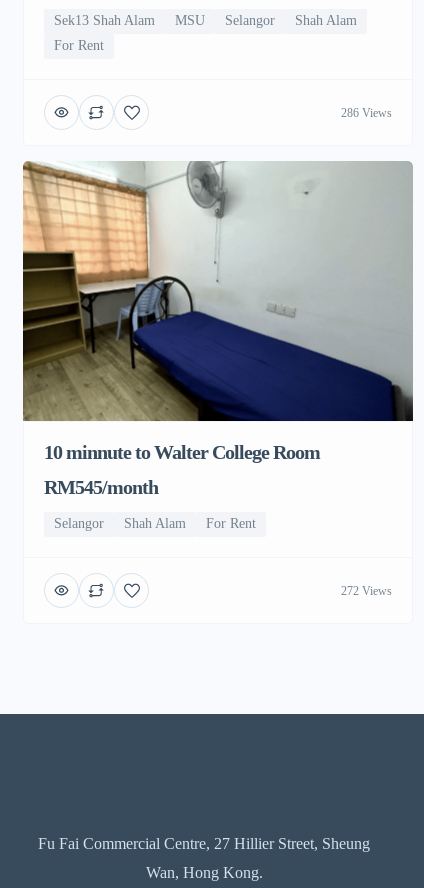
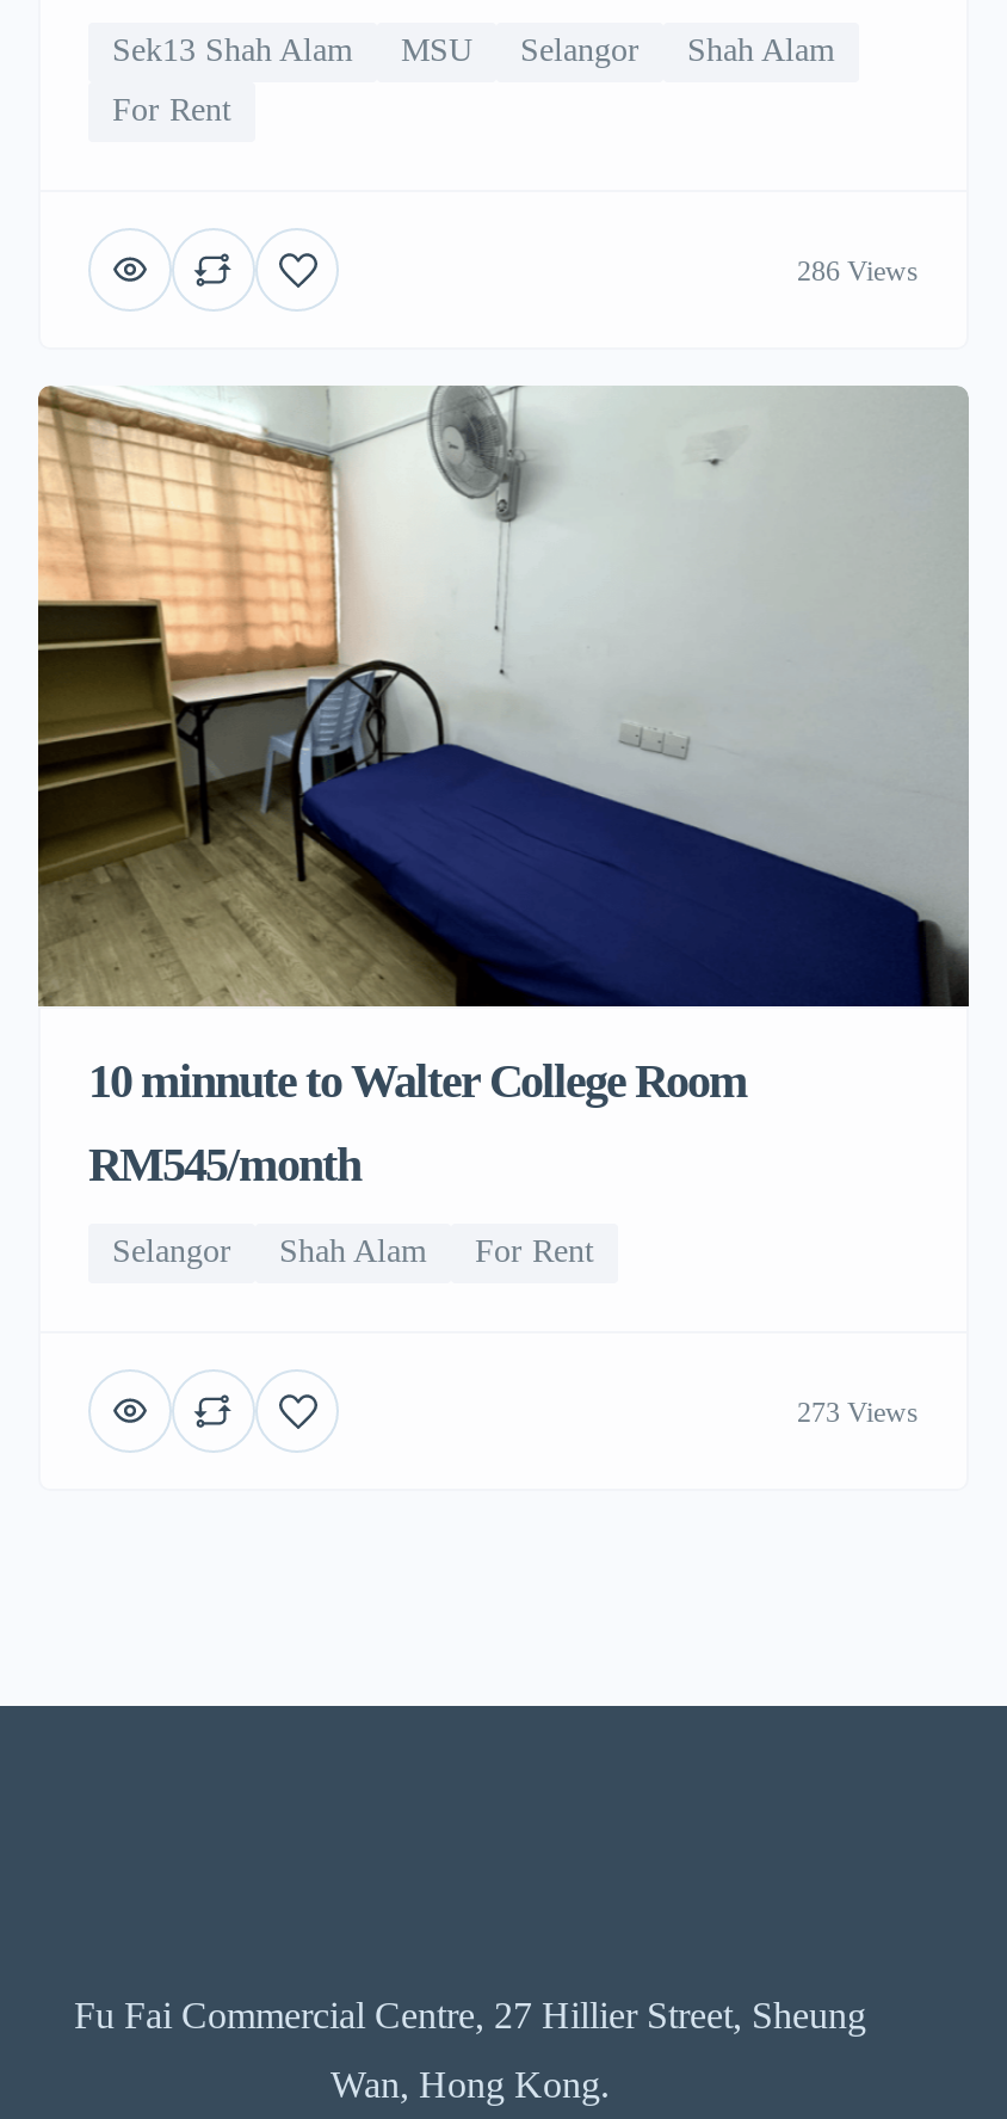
- 272 Views
+ 273 Views
